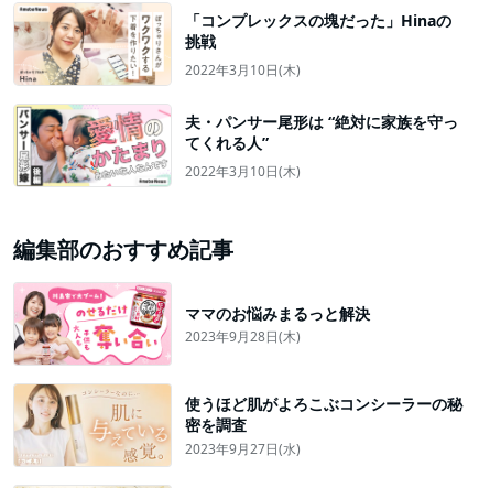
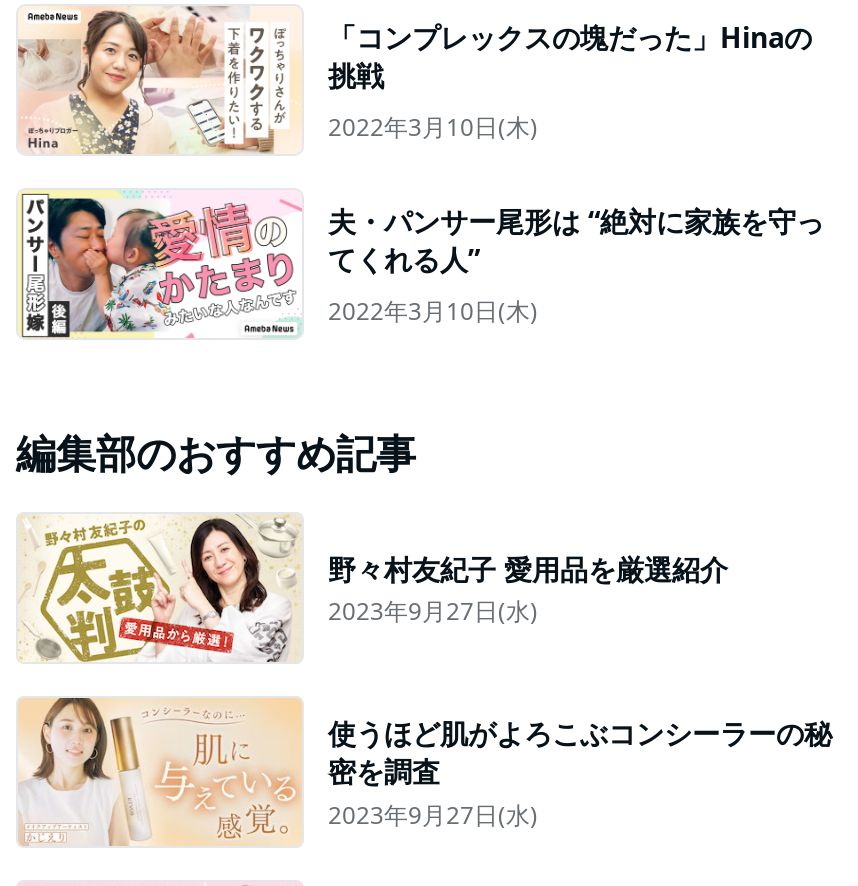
- [image]
- ママのお悩みまるっと解決
- 2023年9月28日(木)
+ [image]
+ 野々村友紀子 愛用品を厳選紹介
+ 2023年9月27日(水)
